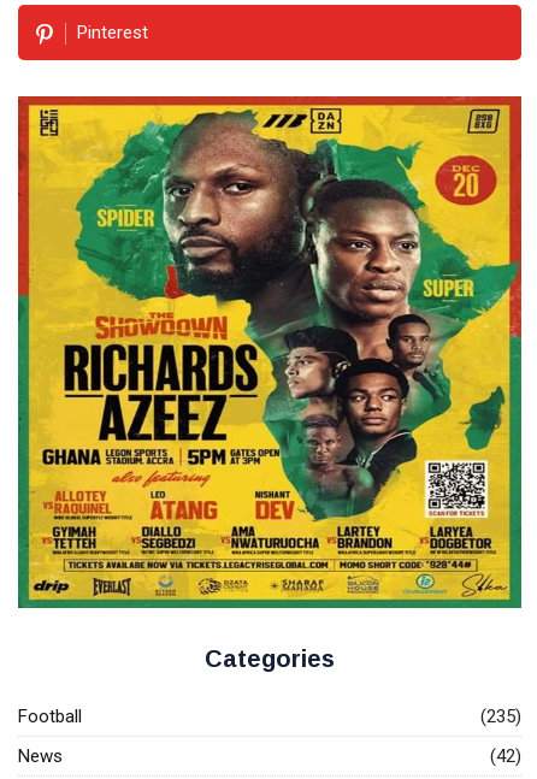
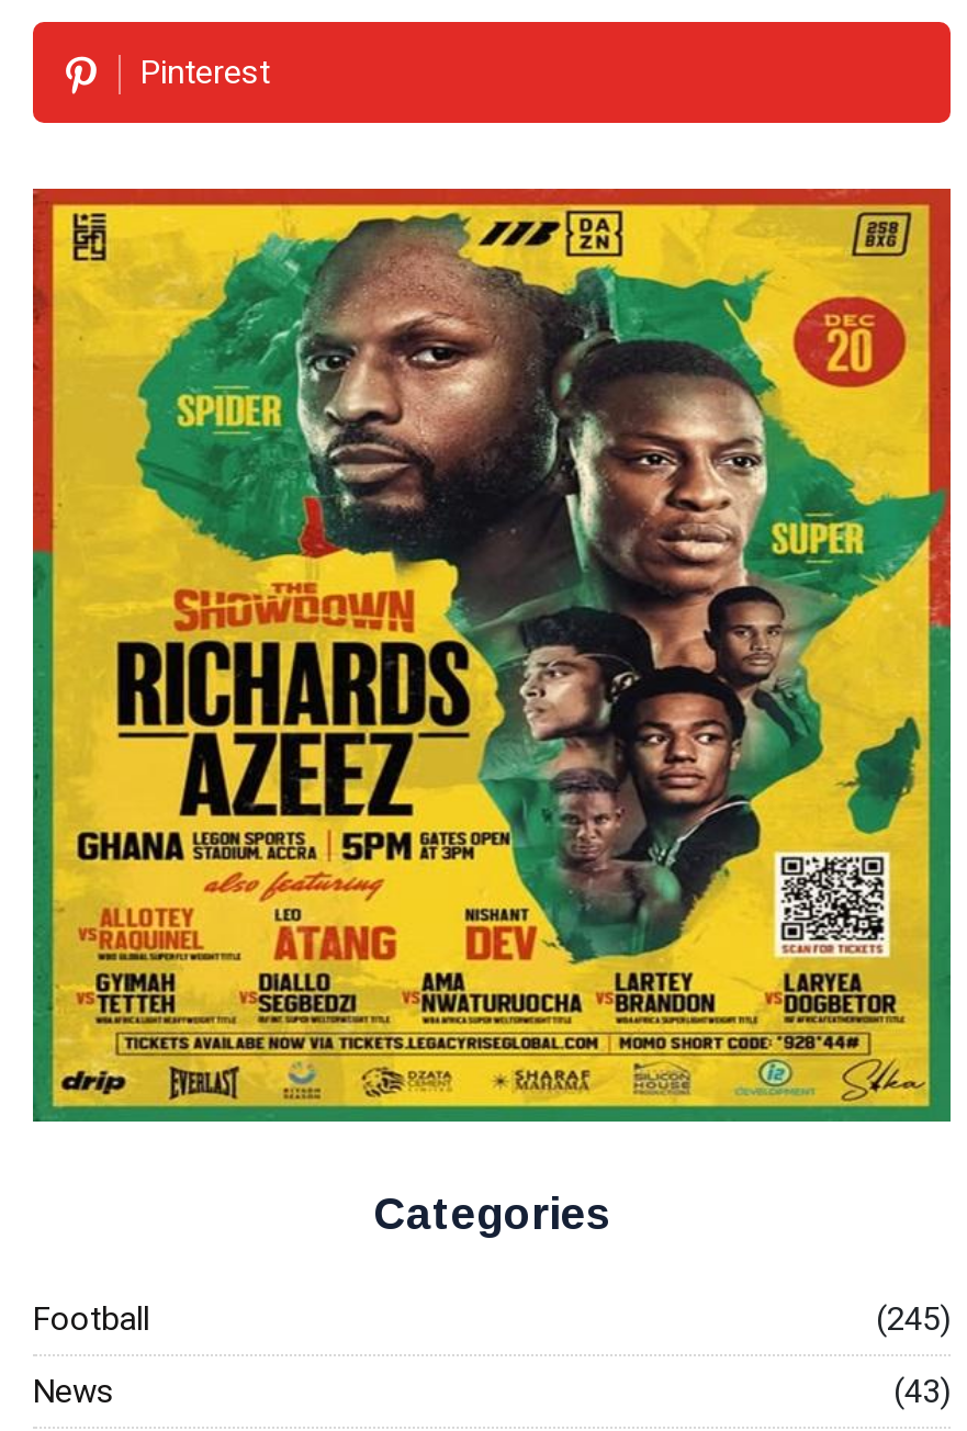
- (235)
+ (245)

- (42)
+ (43)
